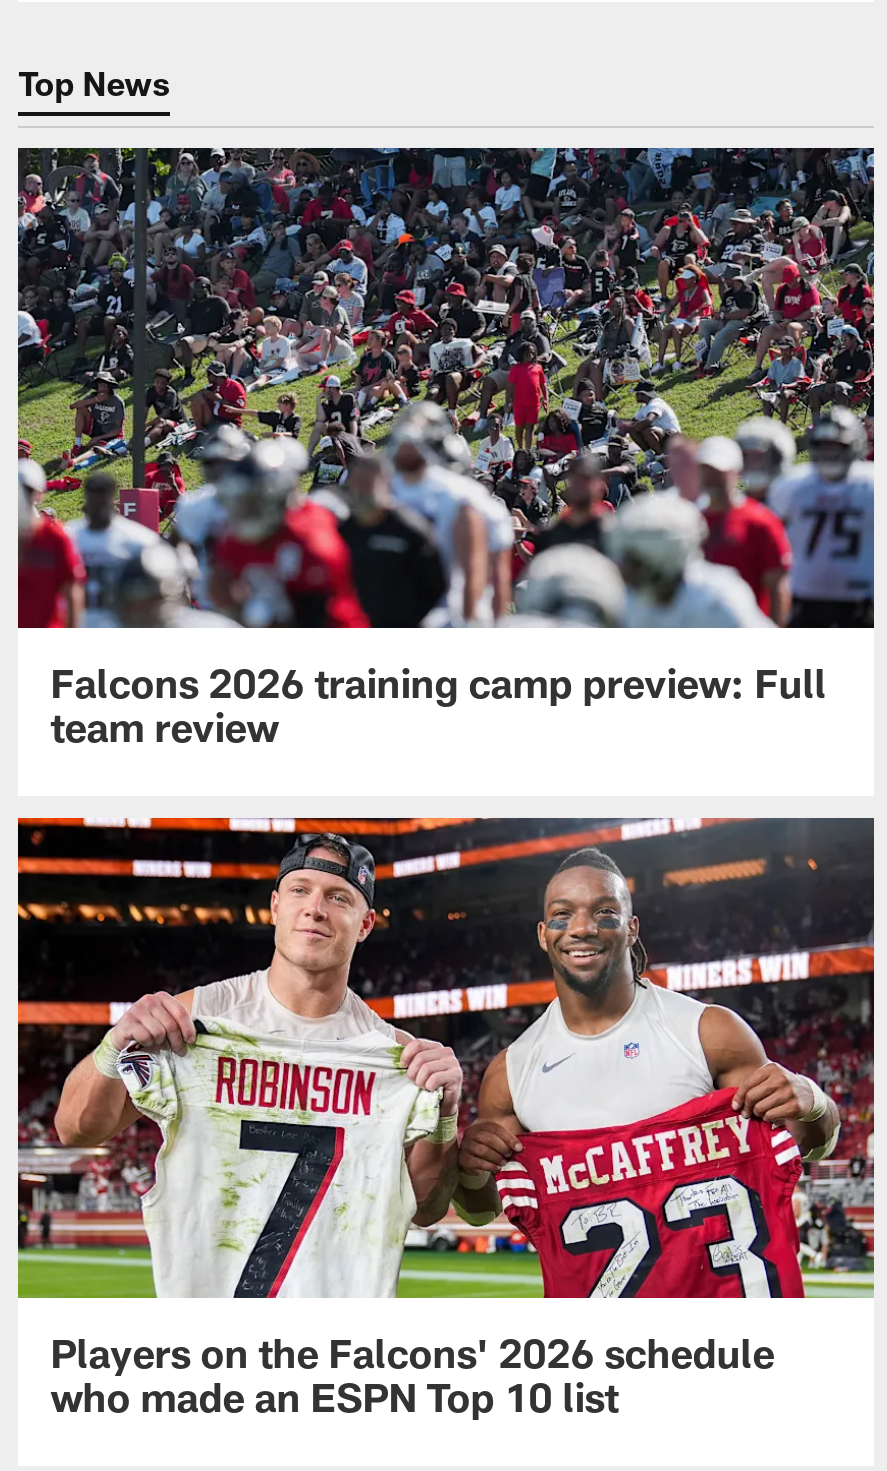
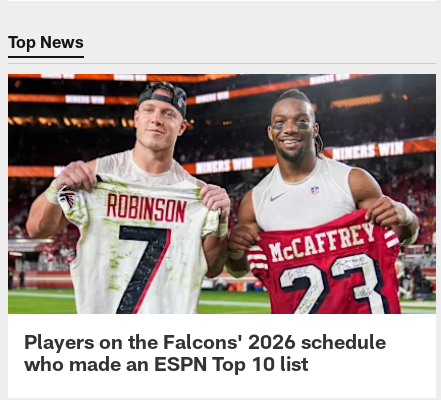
- [image]
- Falcons 2026 training camp preview: Full
- team review
